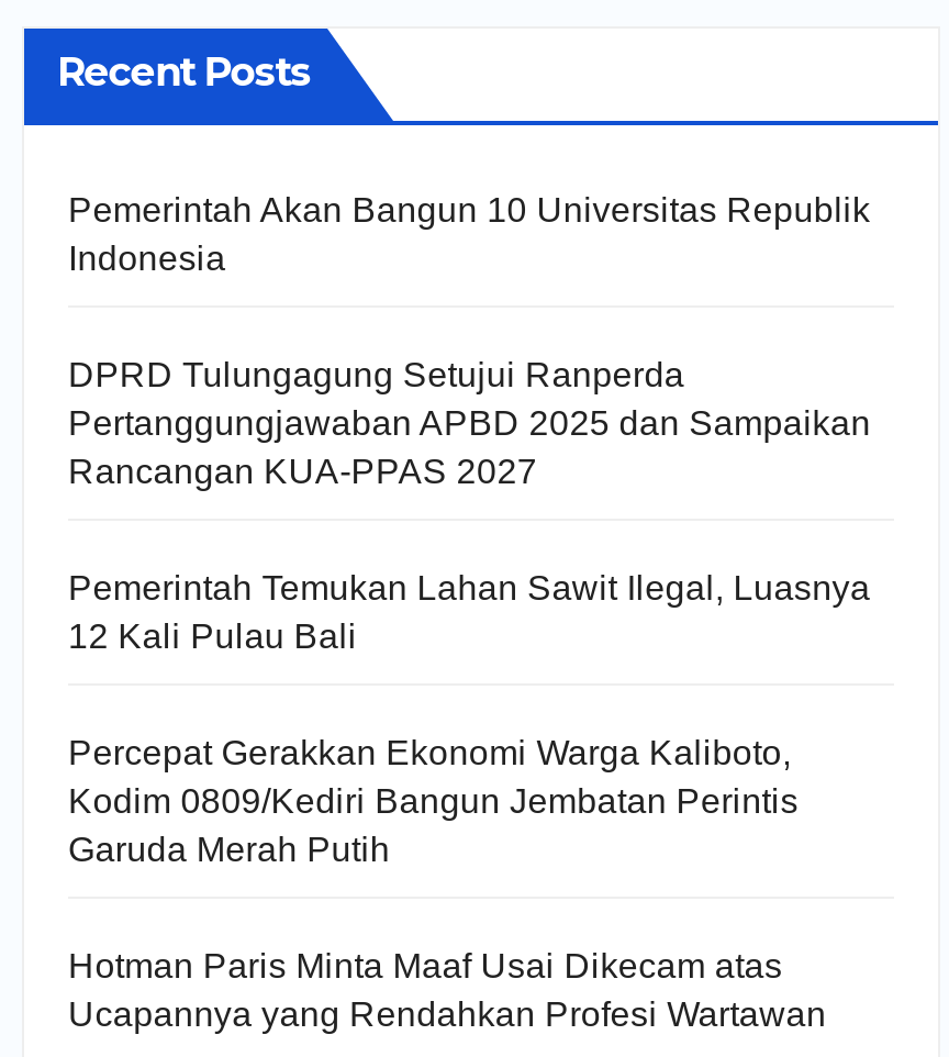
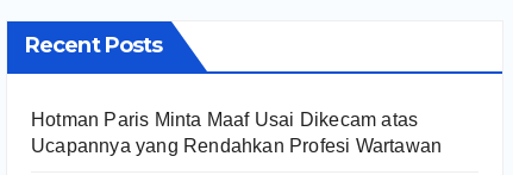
- Pemerintah Akan Bangun 10 Universitas Republik
- Indonesia
- DPRD Tulungagung Setujui Ranperda
- Pertanggungjawaban APBD 2025 dan Sampaikan
- Rancangan KUA-PPAS 2027
- Pemerintah Temukan Lahan Sawit Ilegal, Luasnya
- 12 Kali Pulau Bali
- Percepat Gerakkan Ekonomi Warga Kaliboto,
- Kodim 0809/Kediri Bangun Jembatan Perintis
- Garuda Merah Putih
